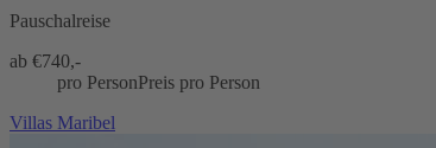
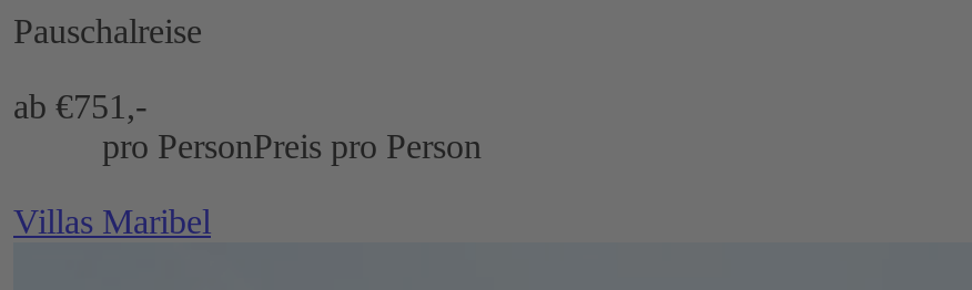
- ab €740,-
+ ab €751,-
